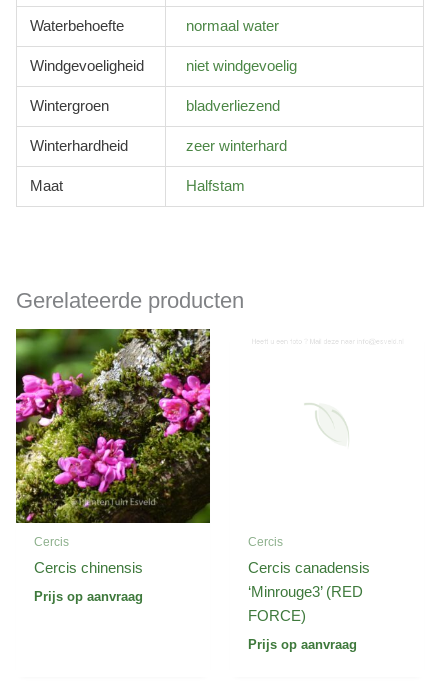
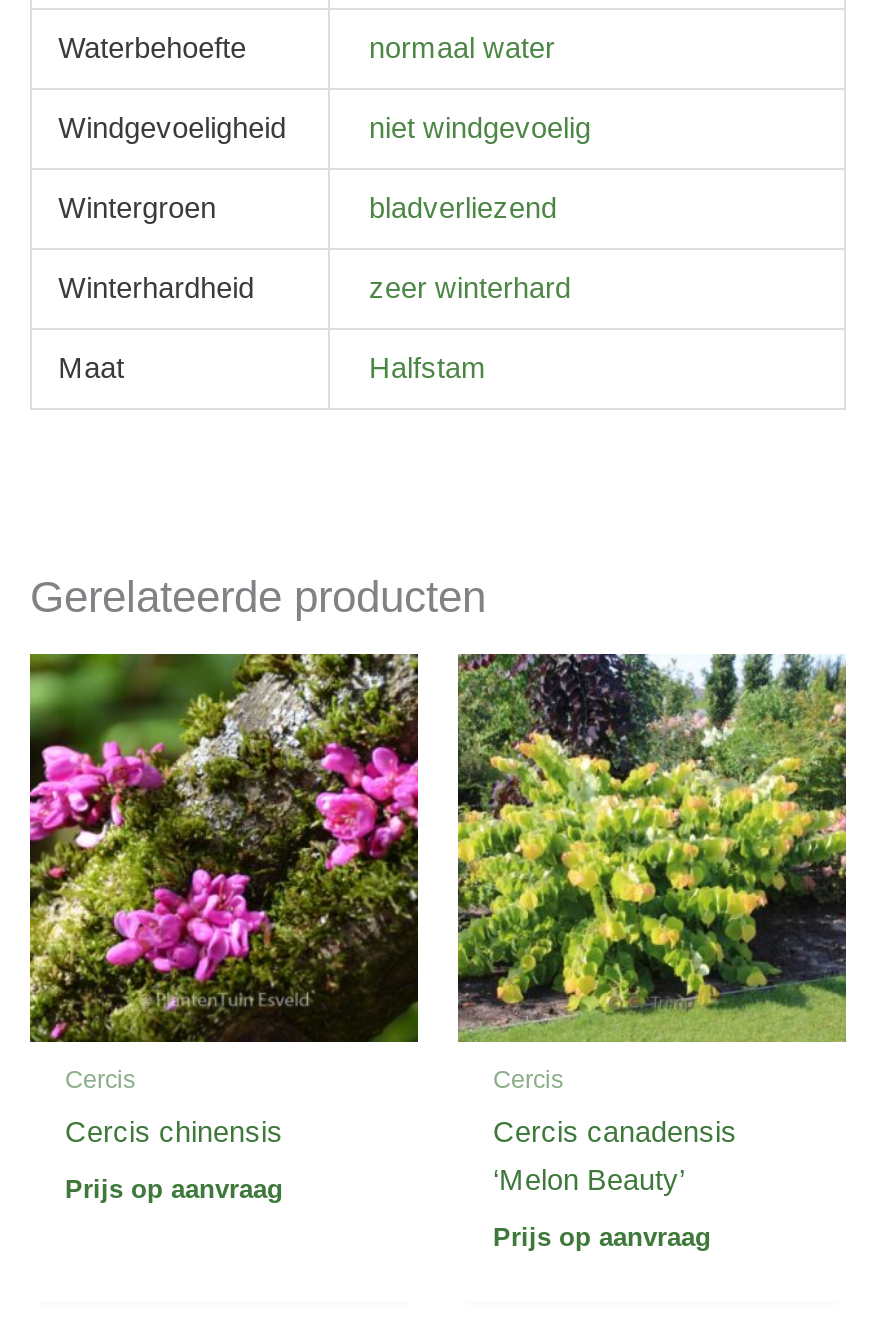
+ [image]

- ‘Minrouge3’ (RED
- FORCE)
+ ‘Melon Beauty’
